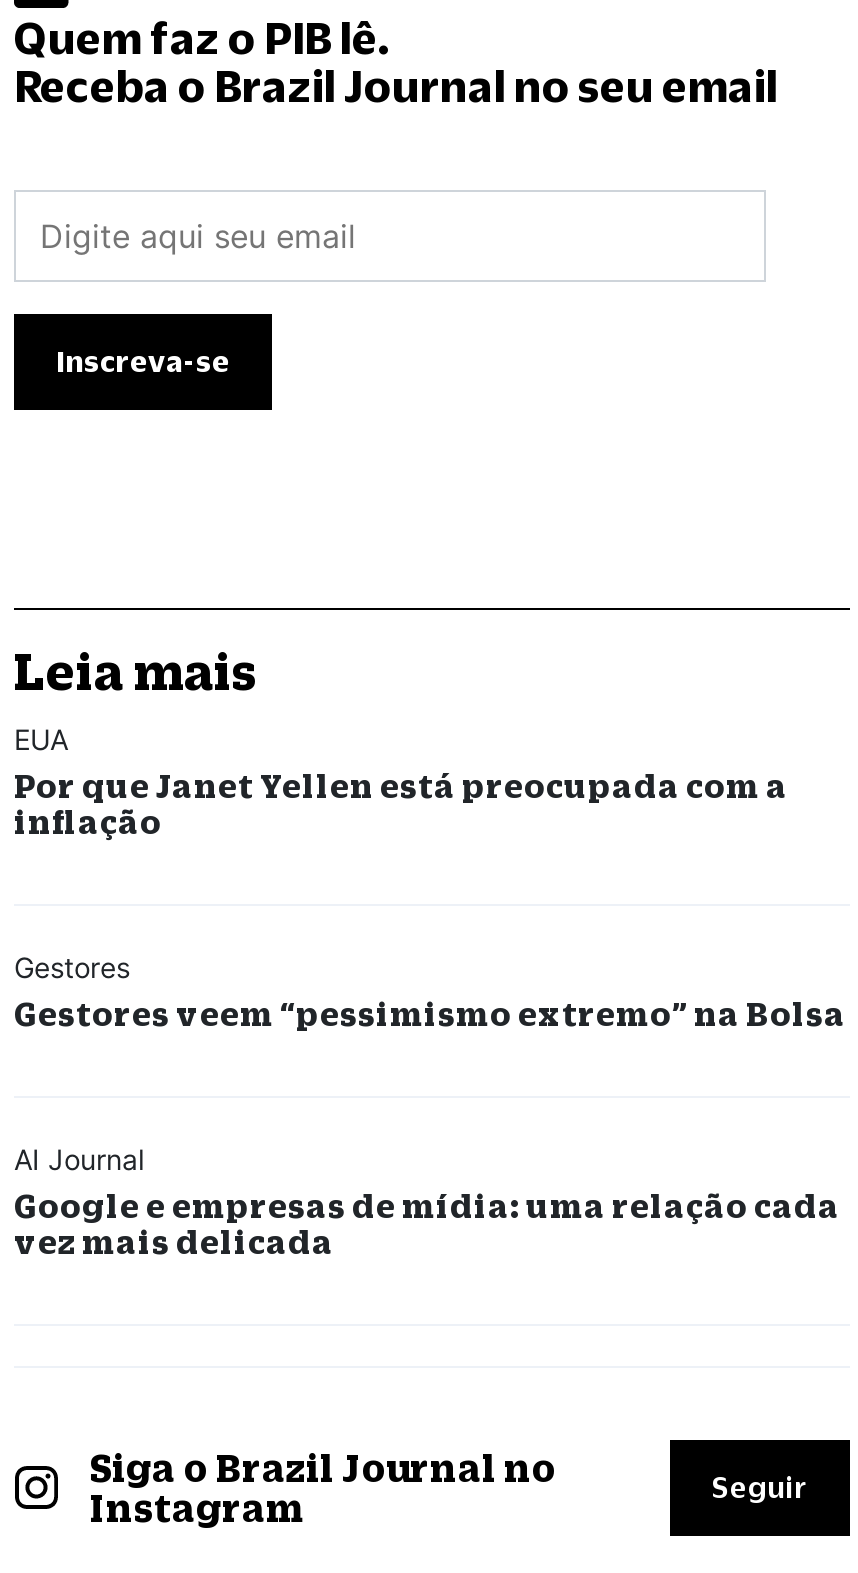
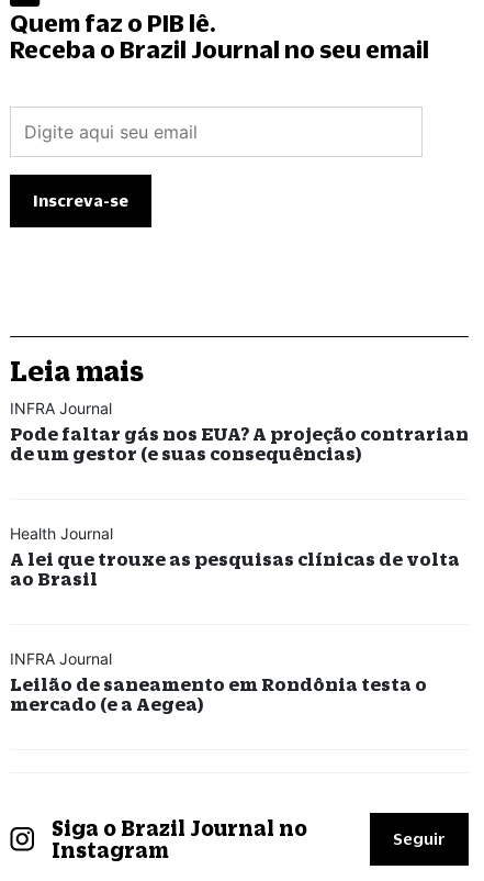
- EUA
- Por que Janet Yellen está preocupada com a
- inflação
+ INFRA Journal
+ Pode faltar gás nos EUA? A projeção contrarian
+ de um gestor (e suas consequências)

- Gestores
- Gestores veem “pessimismo extremo” na Bolsa
+ Health Journal
+ A lei que trouxe as pesquisas clínicas de volta
+ ao Brasil

- AI Journal
- Google e empresas de mídia: uma relação cada
- vez mais delicada
+ INFRA Journal
+ Leilão de saneamento em Rondônia testa o
+ mercado (e a Aegea)
